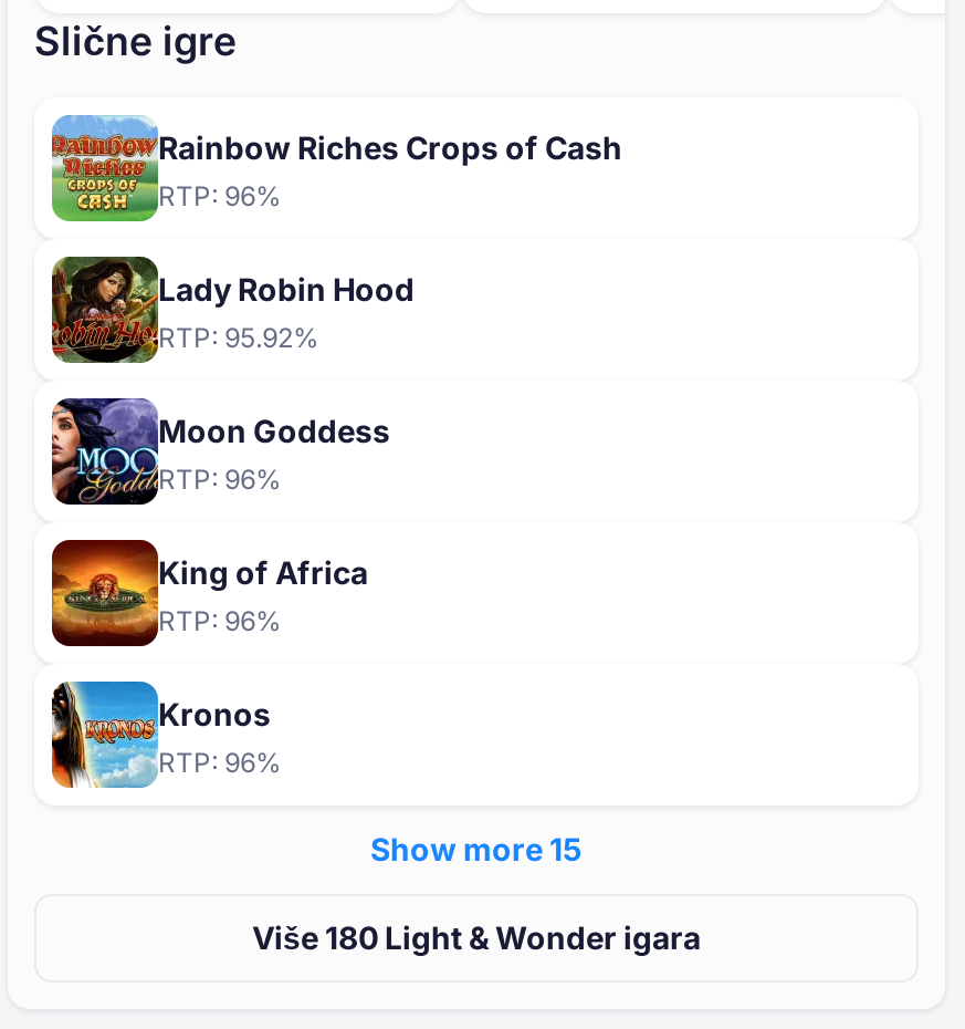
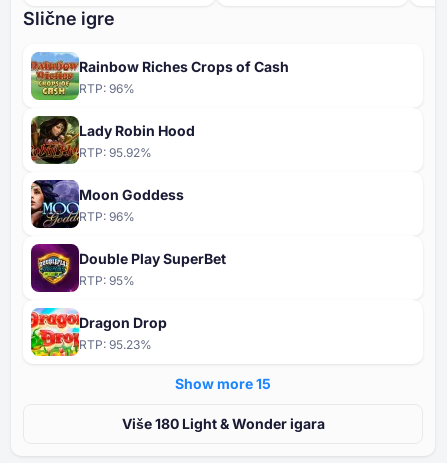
- [image]
- King of Africa
- RTP: 96%
+ [image]
+ Double Play SuperBet
+ RTP: 95%

- [image]
- Kronos
- RTP: 96%
+ [image]
+ Dragon Drop
+ RTP: 95.23%
